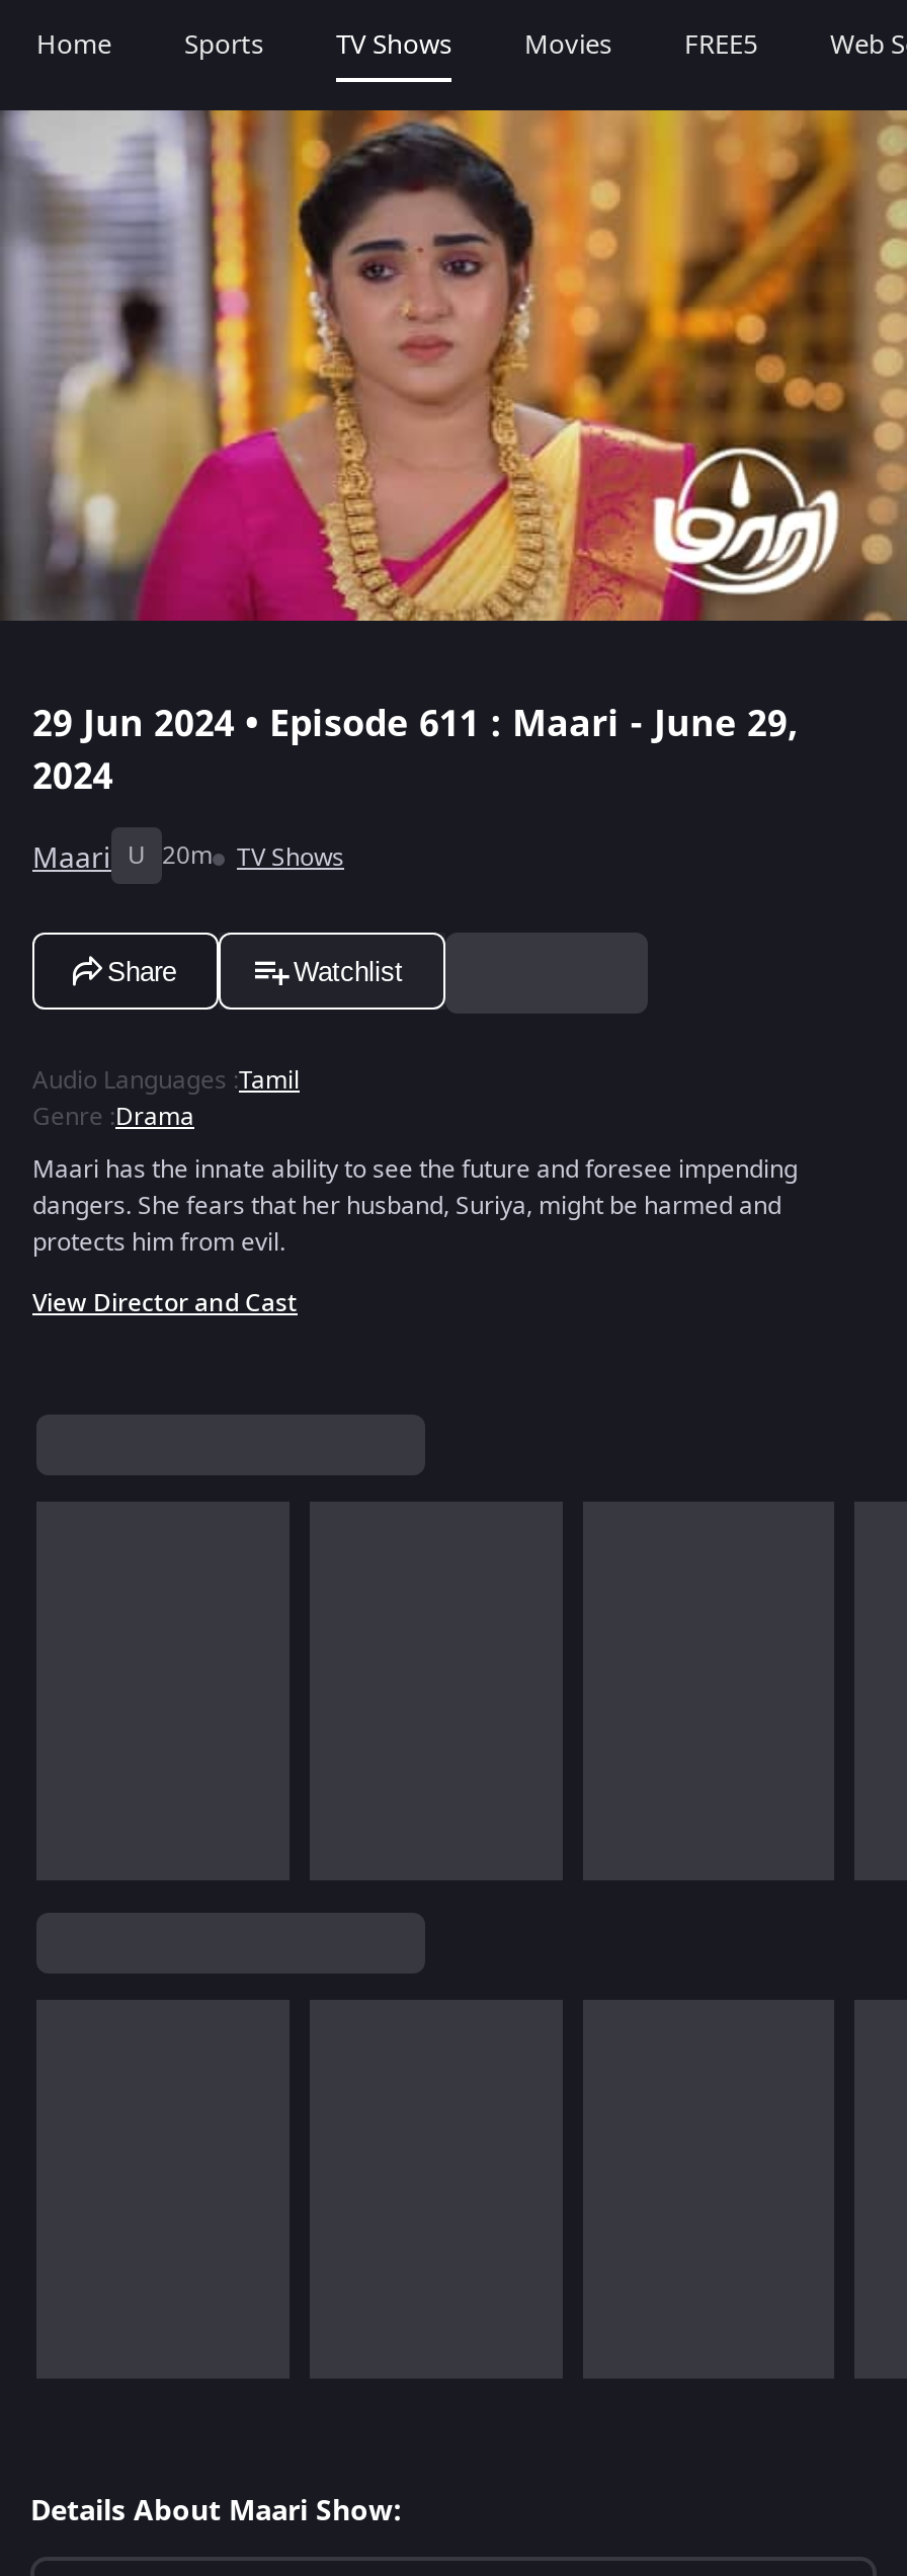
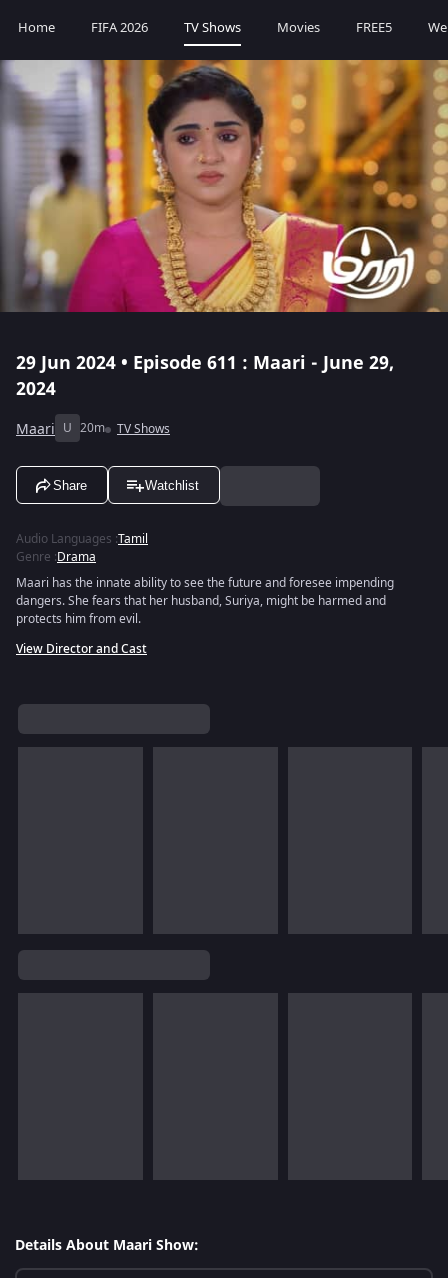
- Sports
+ FIFA 2026
